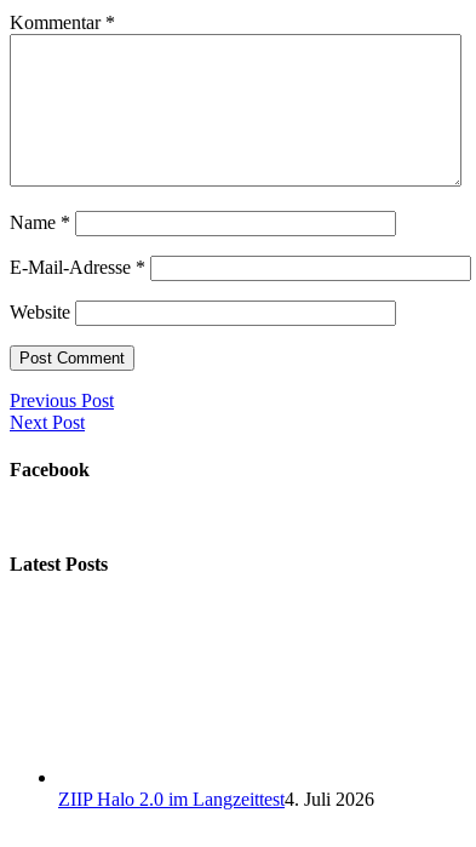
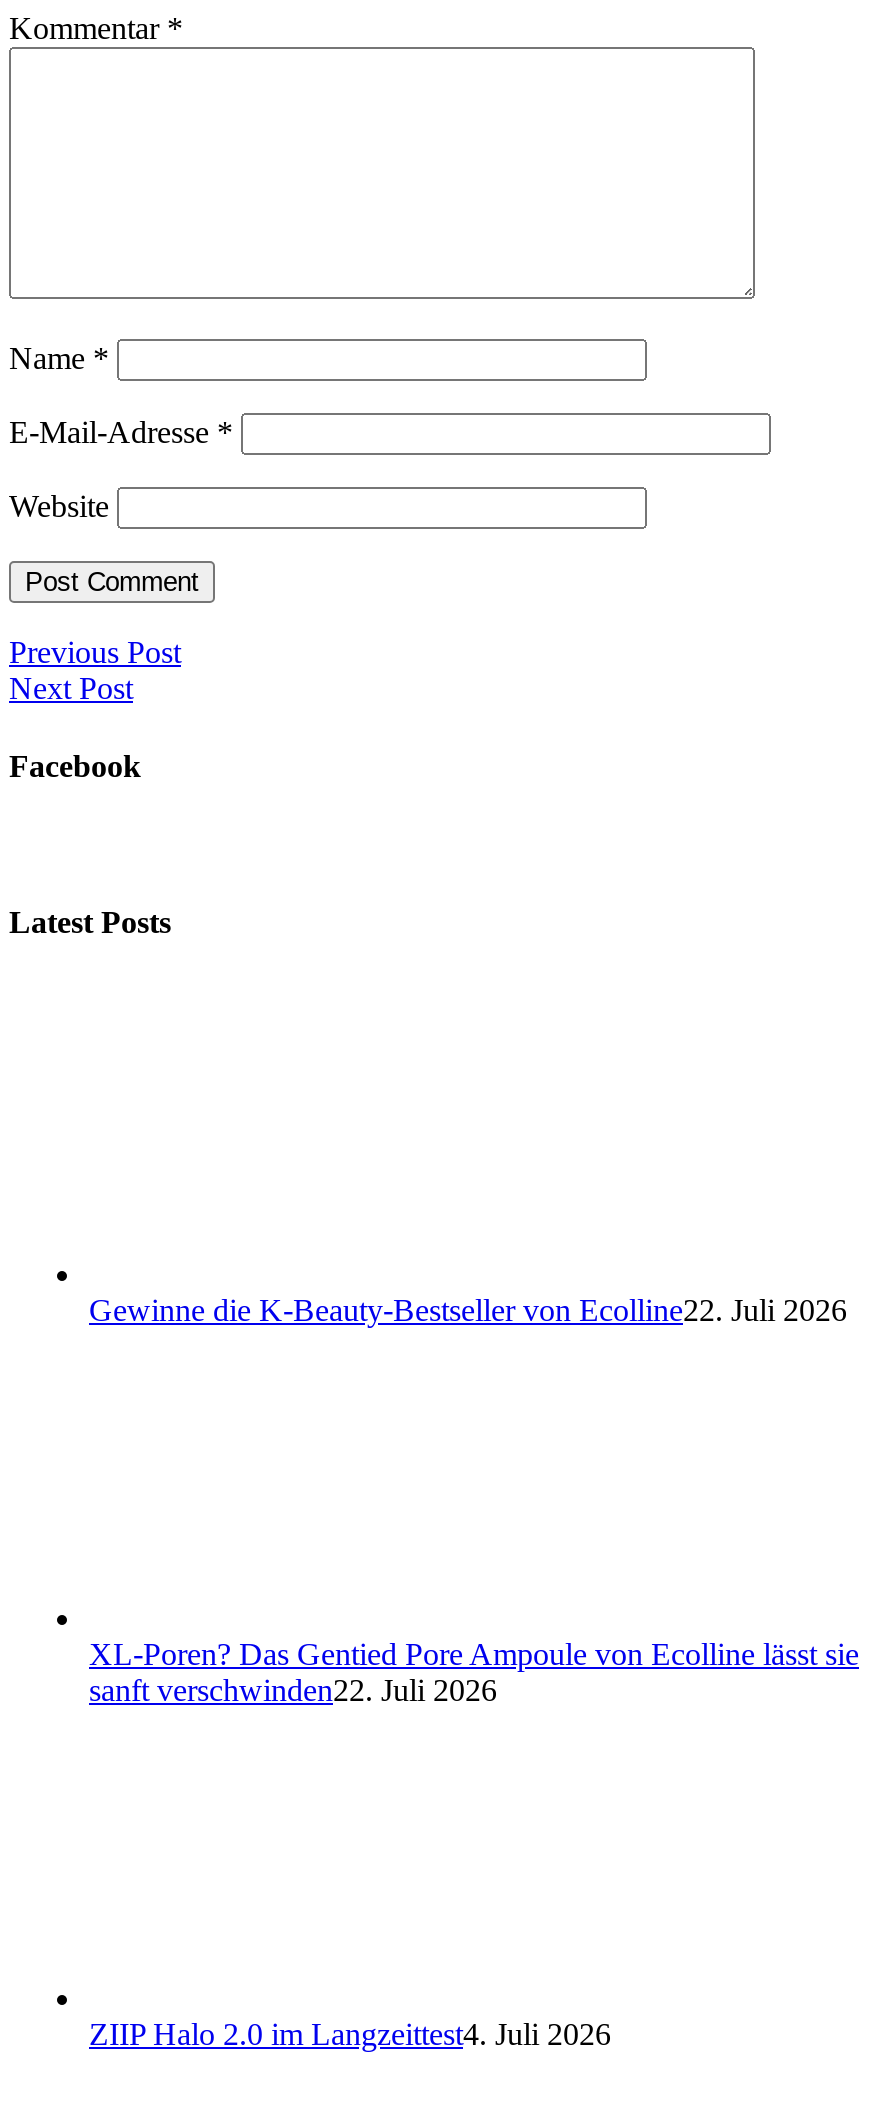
+ Gewinne die K-Beauty-Bestseller von Ecolline22. Juli 2026

+ XL-Poren? Das Gentied Pore Ampoule von Ecolline lässt sie
+ sanft verschwinden22. Juli 2026
